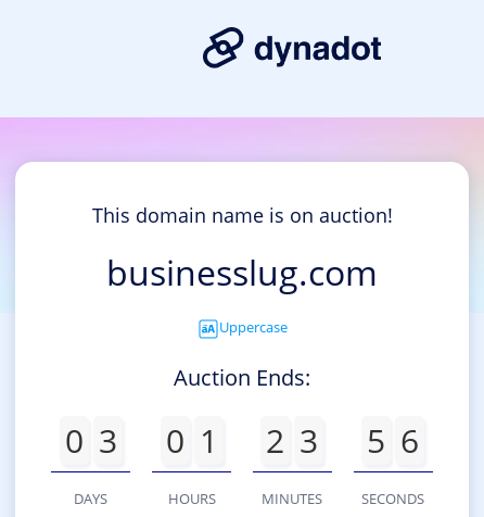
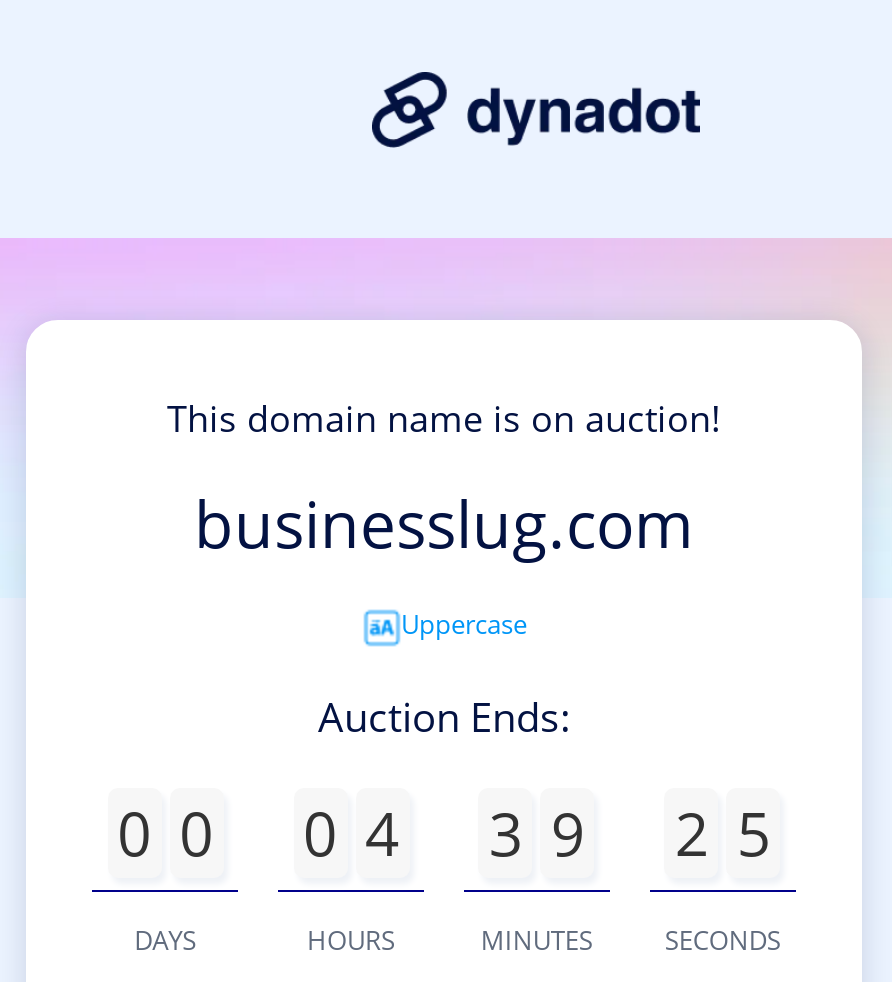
- 0 3
+ 0 0

- 0 1
+ 0 4

- 2 3
+ 3 9

- 5 6
+ 2 5
